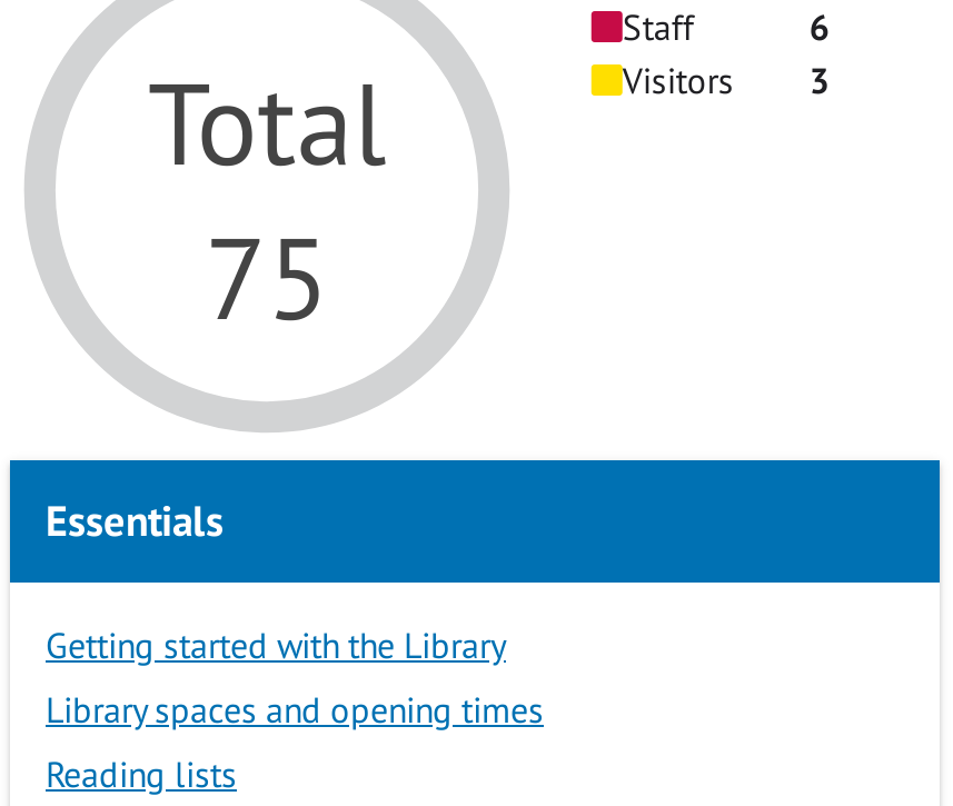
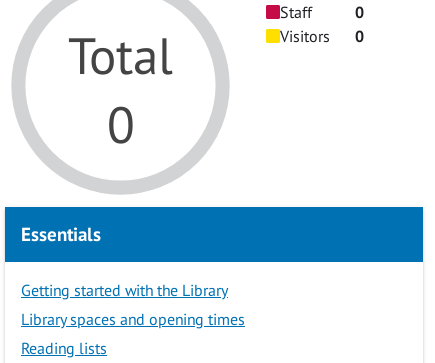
- 6
+ 0

- Visitors 3
+ Visitors 0

- 75
+ 0
